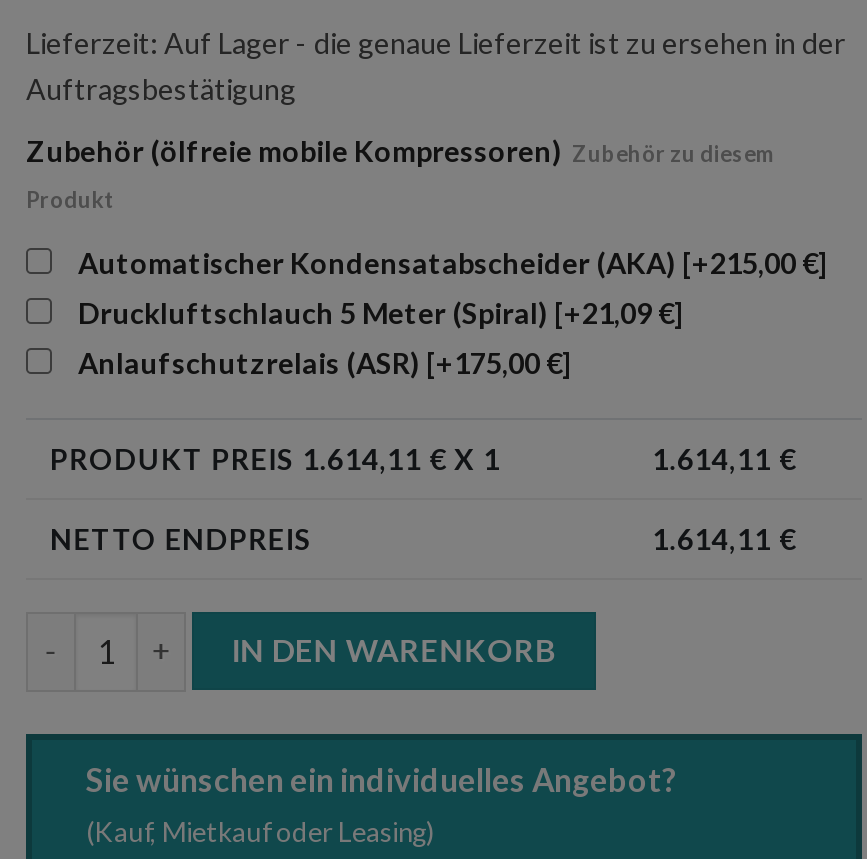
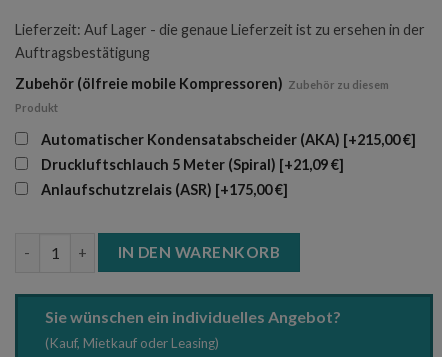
- PRODUKT PREIS 1.614,11 € X 1
- 1.614,11 €
- NETTO ENDPREIS
- 1.614,11 €
